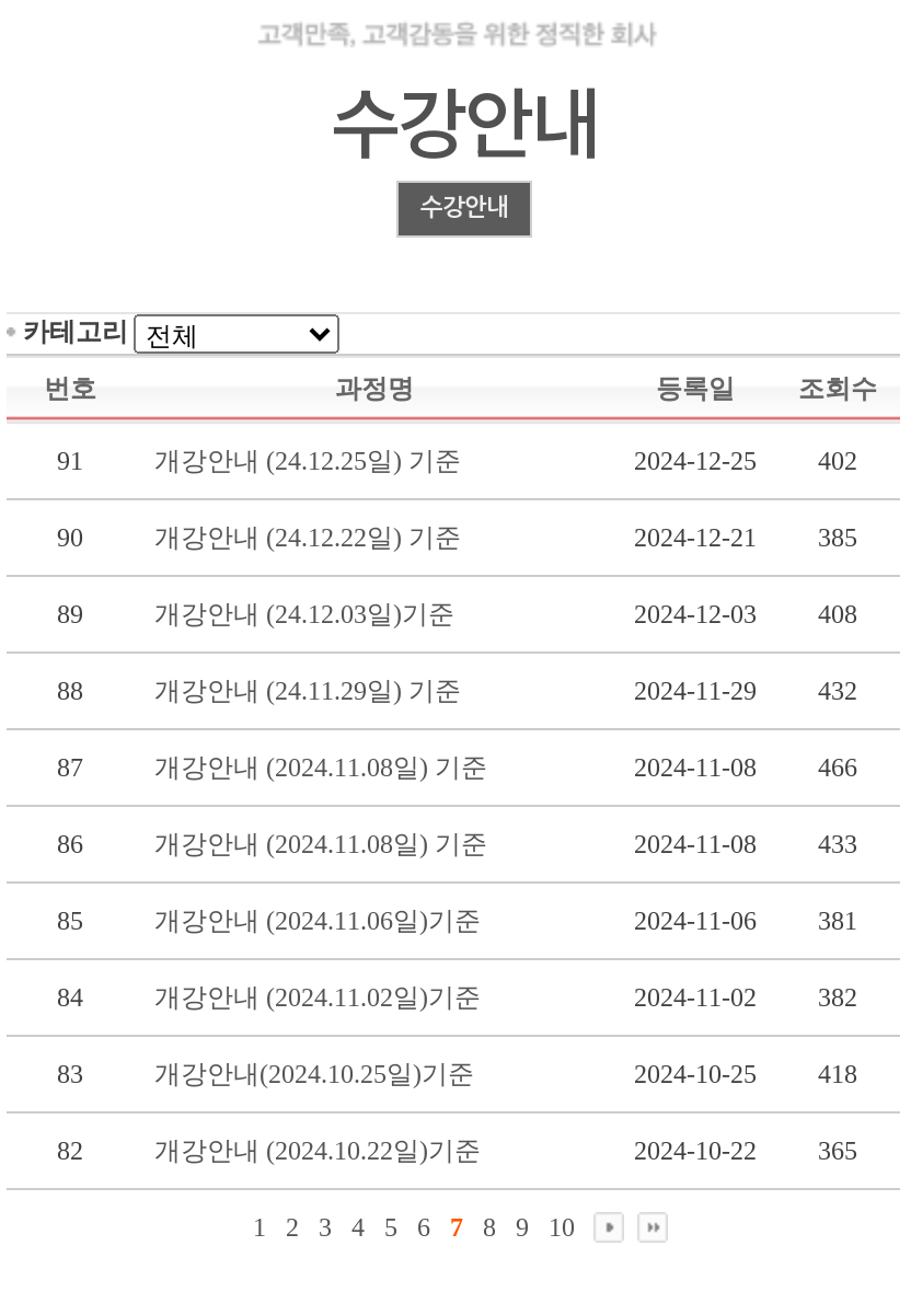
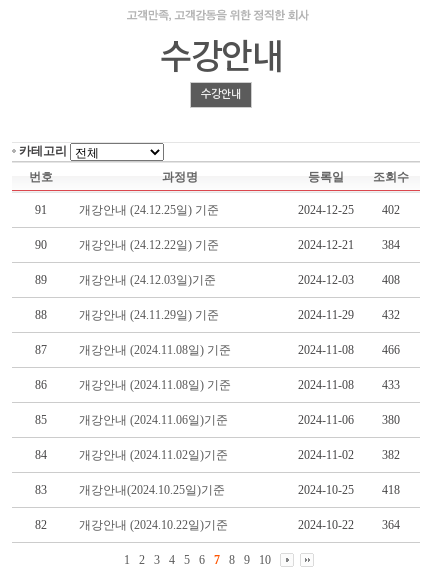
- 2024-12-21 385
+ 2024-12-21 384

- 2024-11-06 381
+ 2024-11-06 380

- 2024-10-22 365
+ 2024-10-22 364
